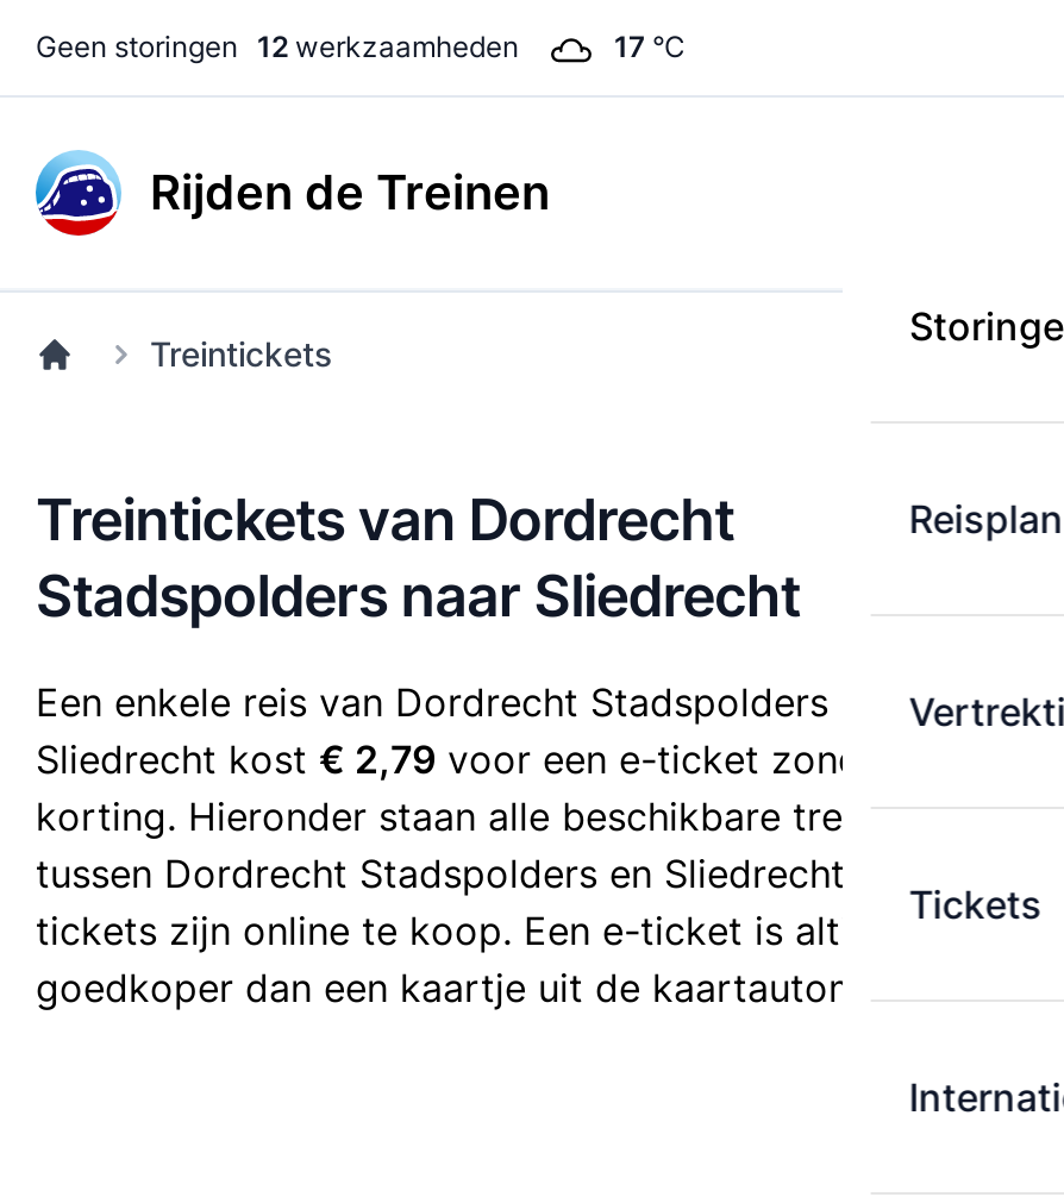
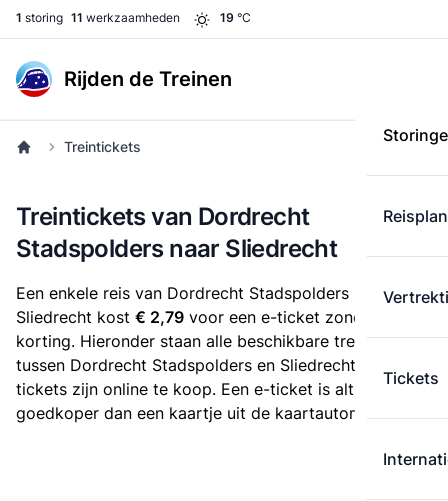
- Geen storingen 12 werkzaamheden
+ 1 storing 11 werkzaamheden

- 17 °C
+ 19 °C
